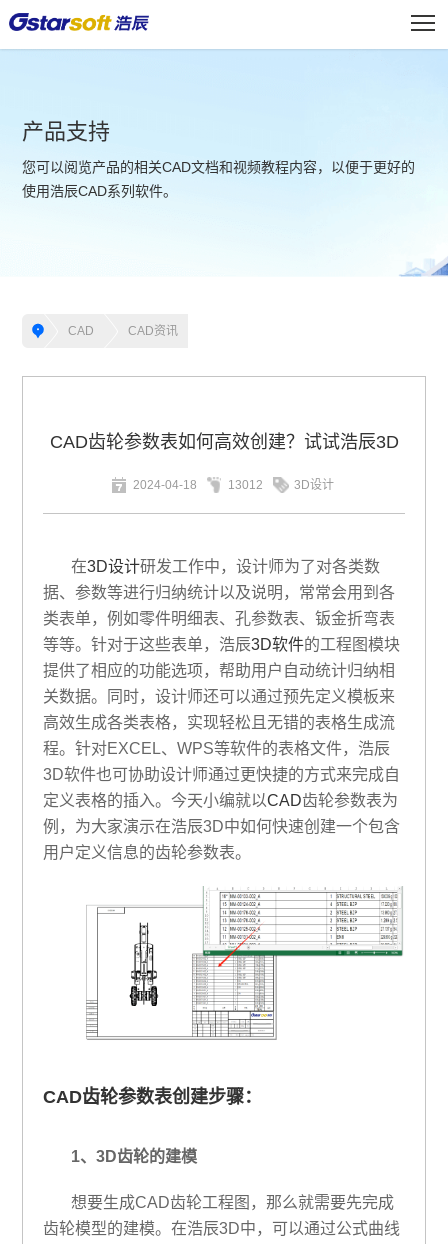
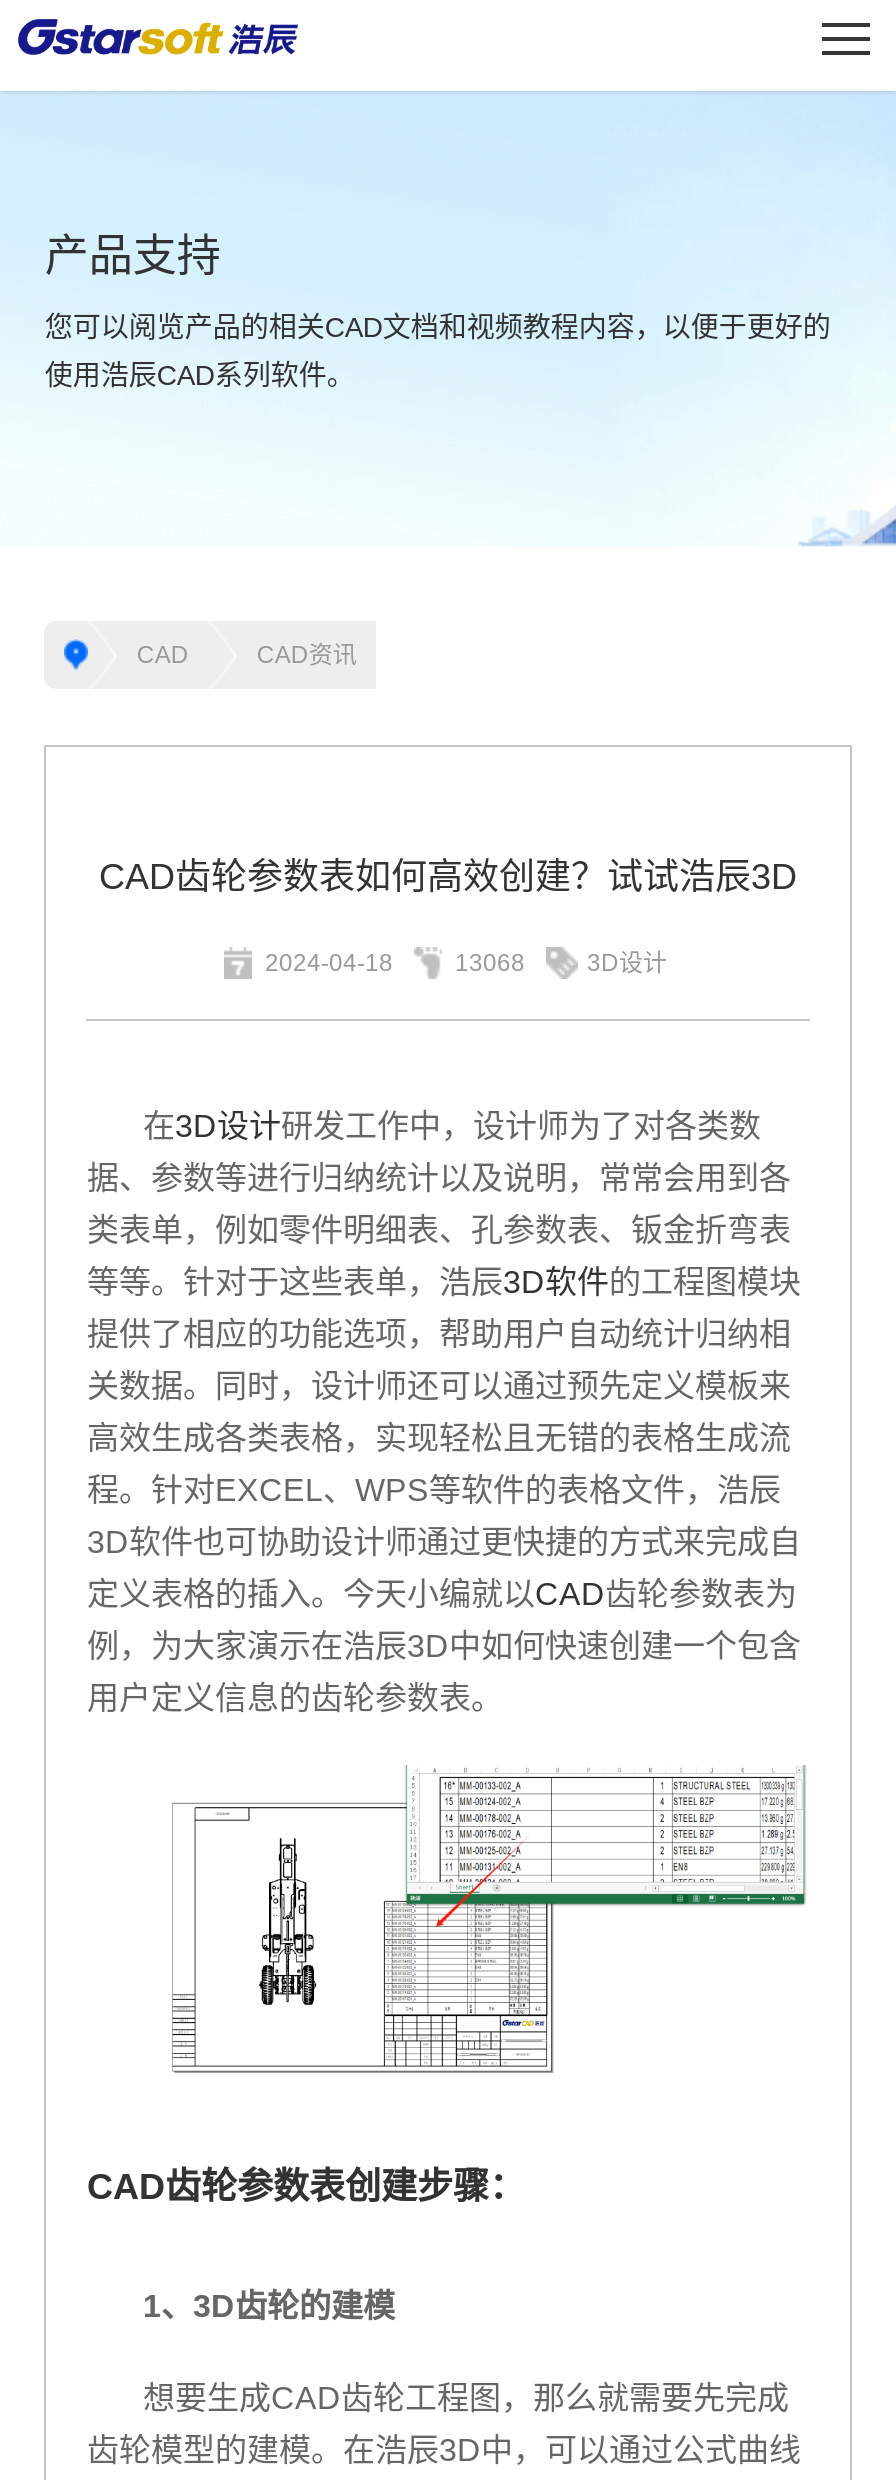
- 13012
+ 13068
